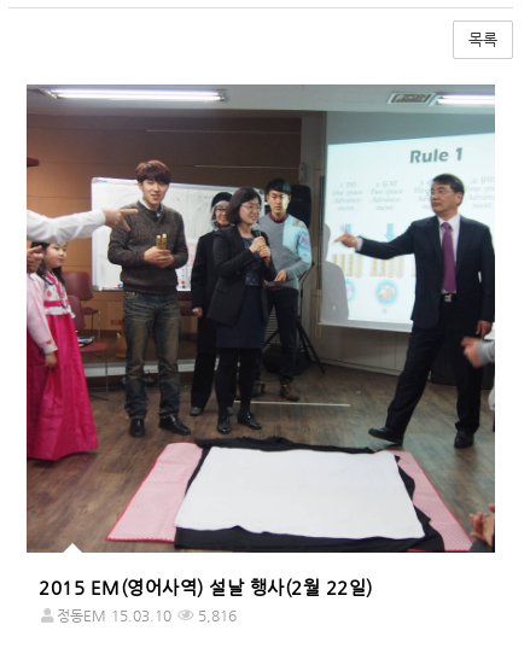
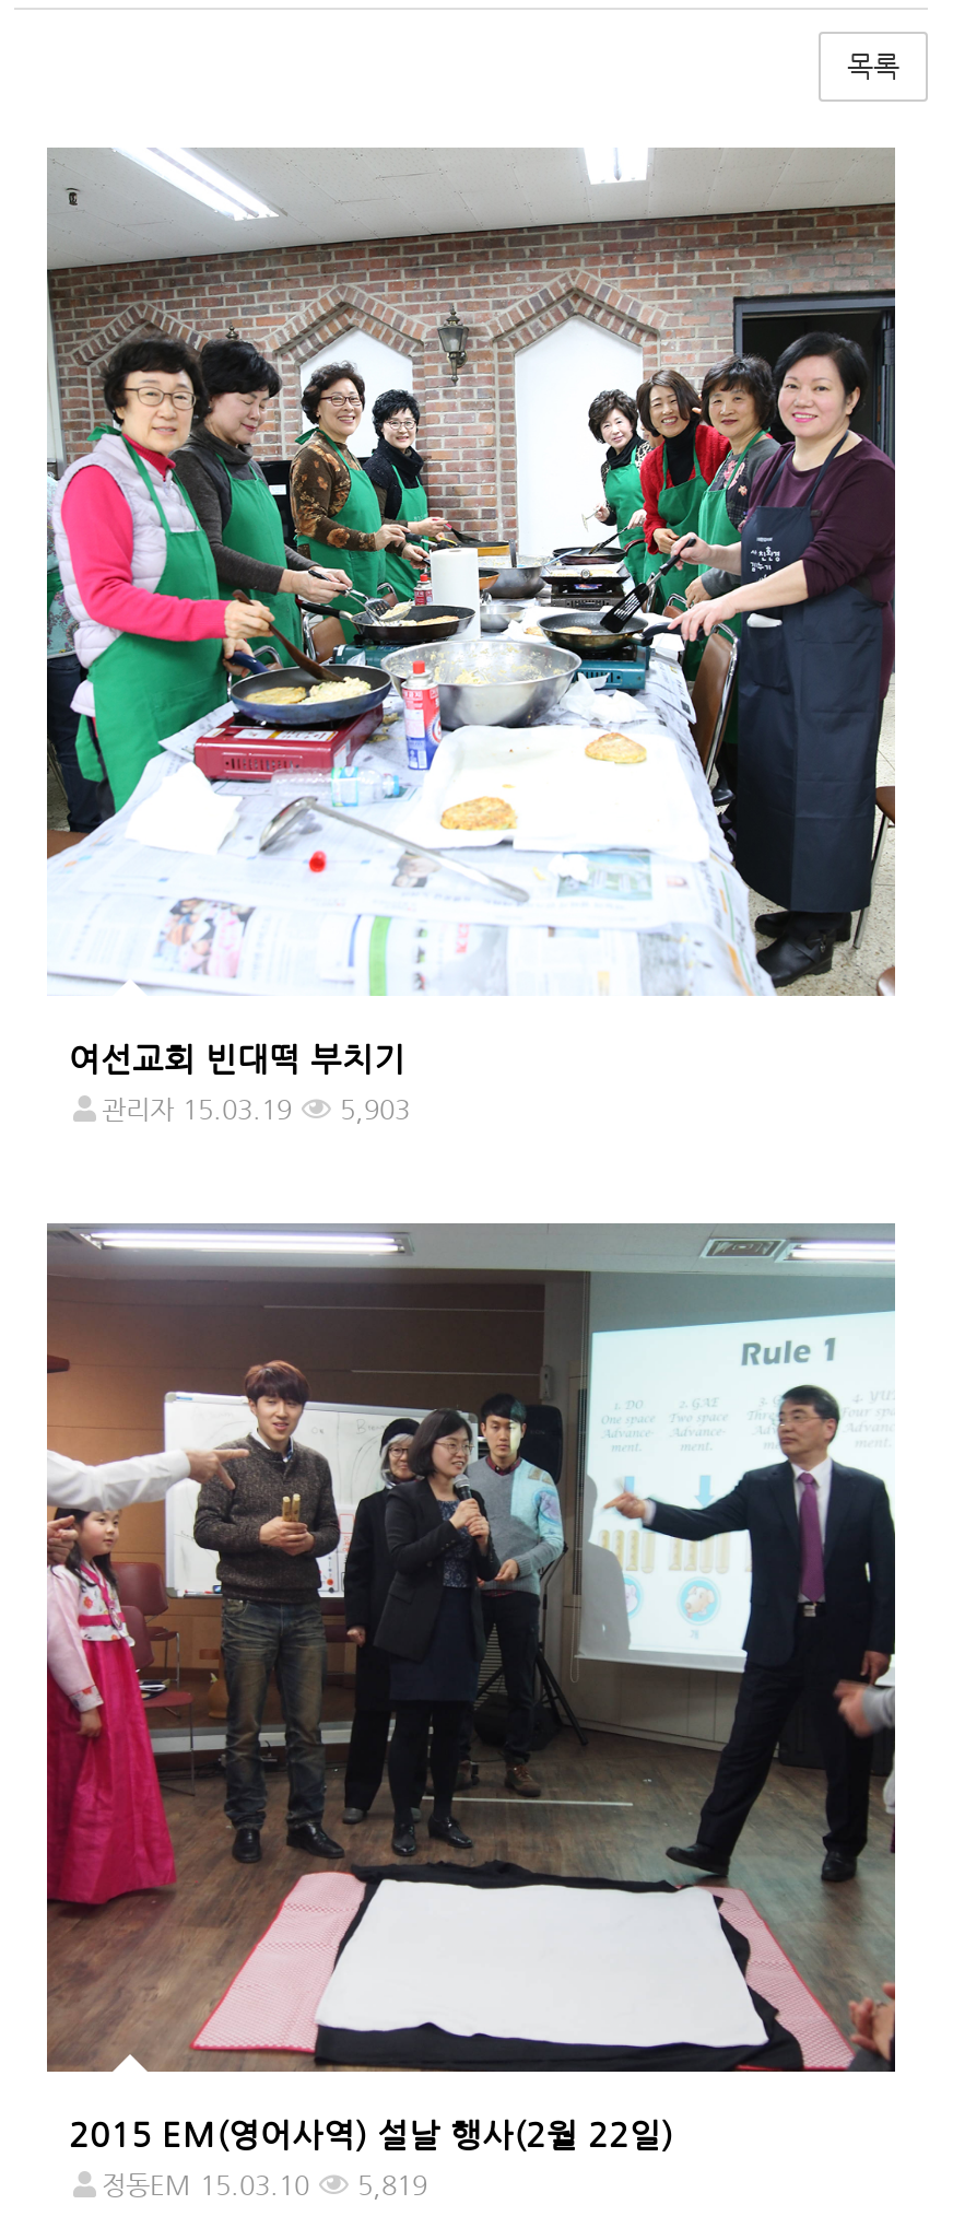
+ [image]
+ 여선교회 빈대떡 부치기
+ 관리자 15.03.19
+ 5,903

- 정동EM 15.03.10 5,816
+ 정동EM 15.03.10 5,819
